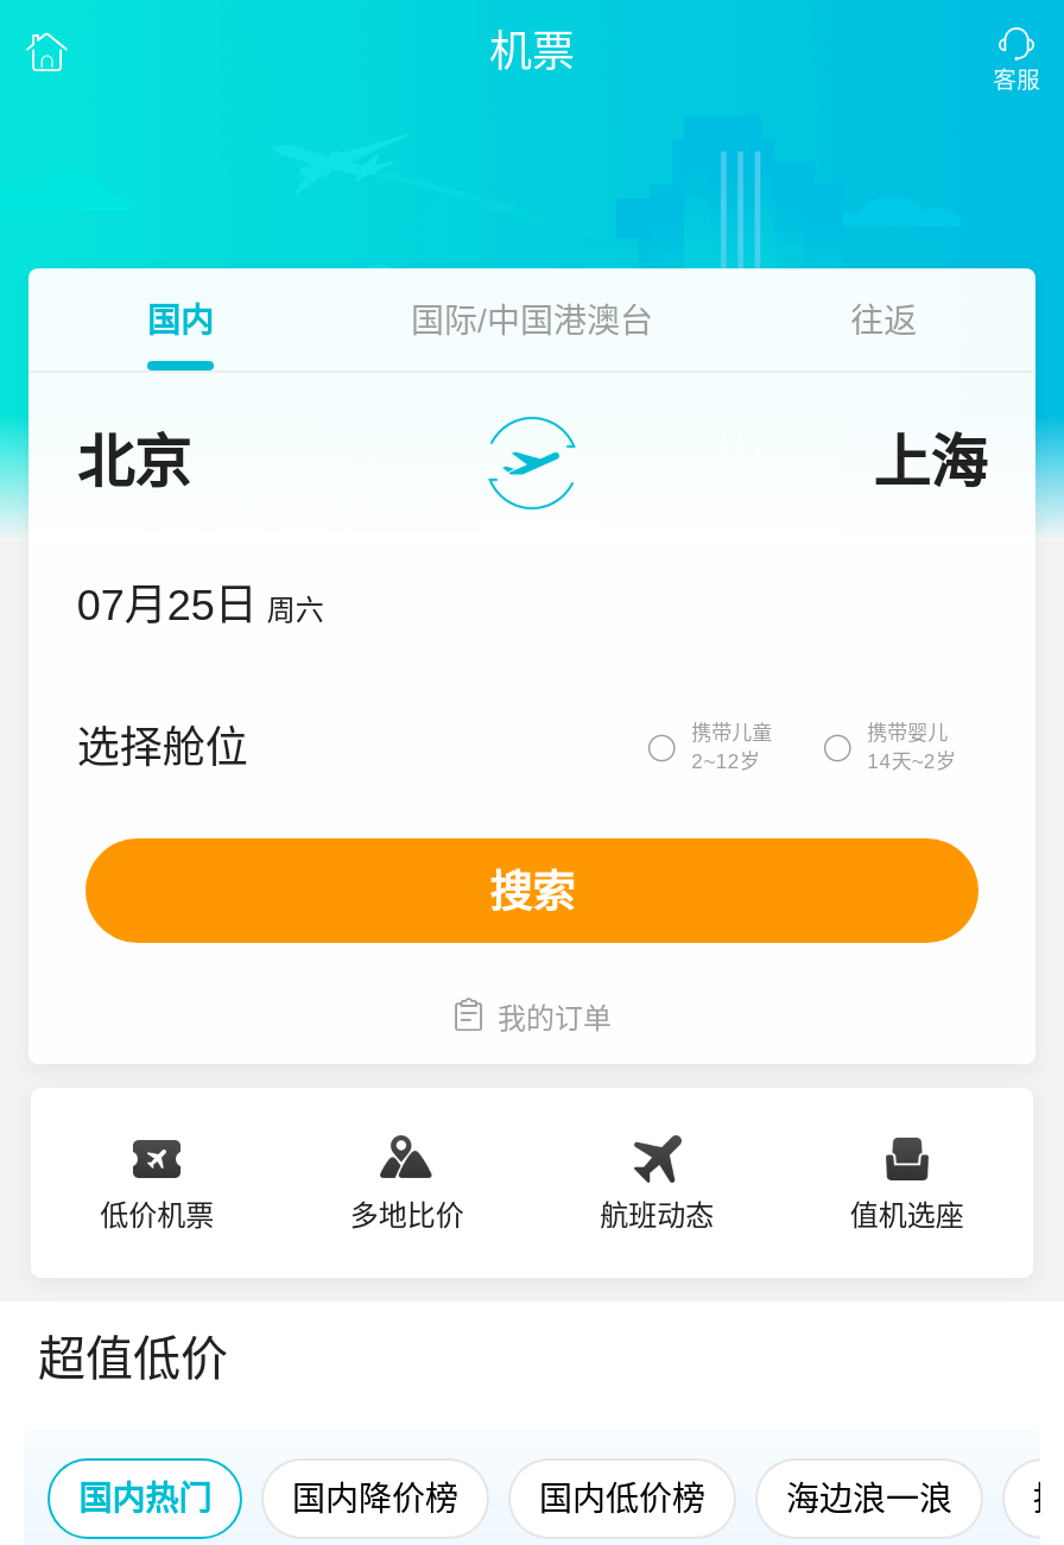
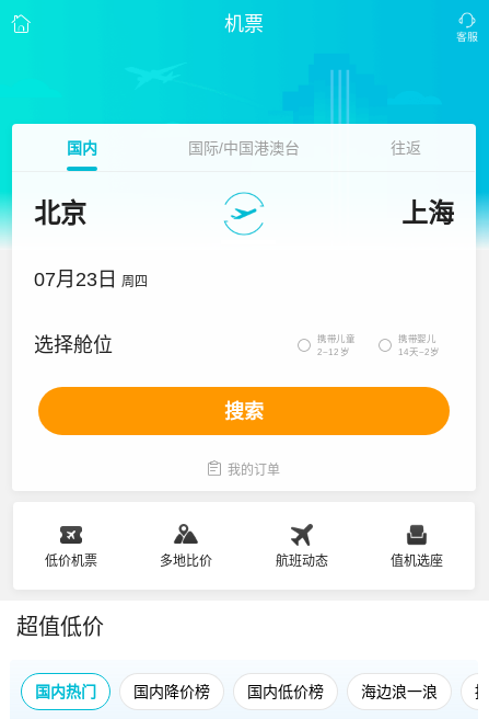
- 07月25日 周六
+ 07月23日 周四
